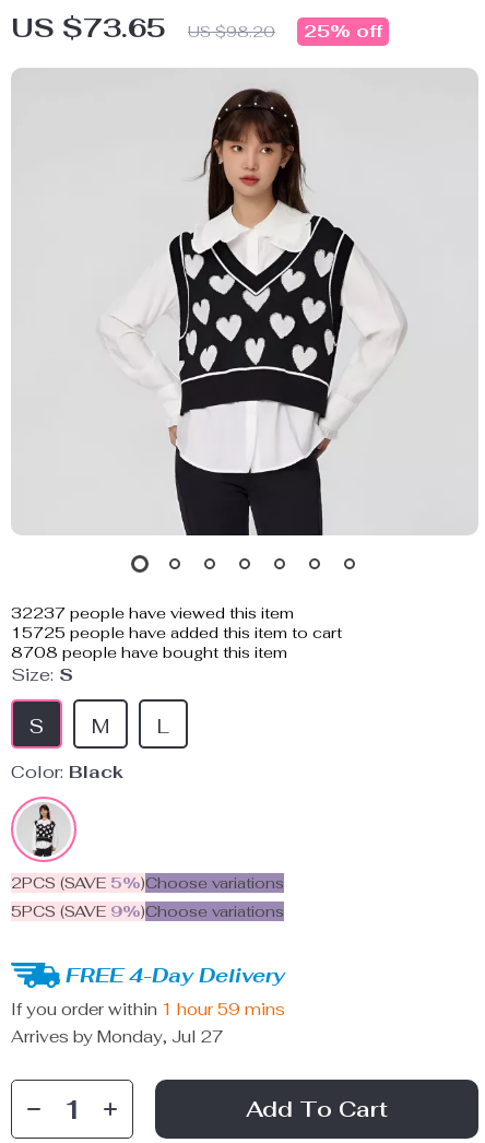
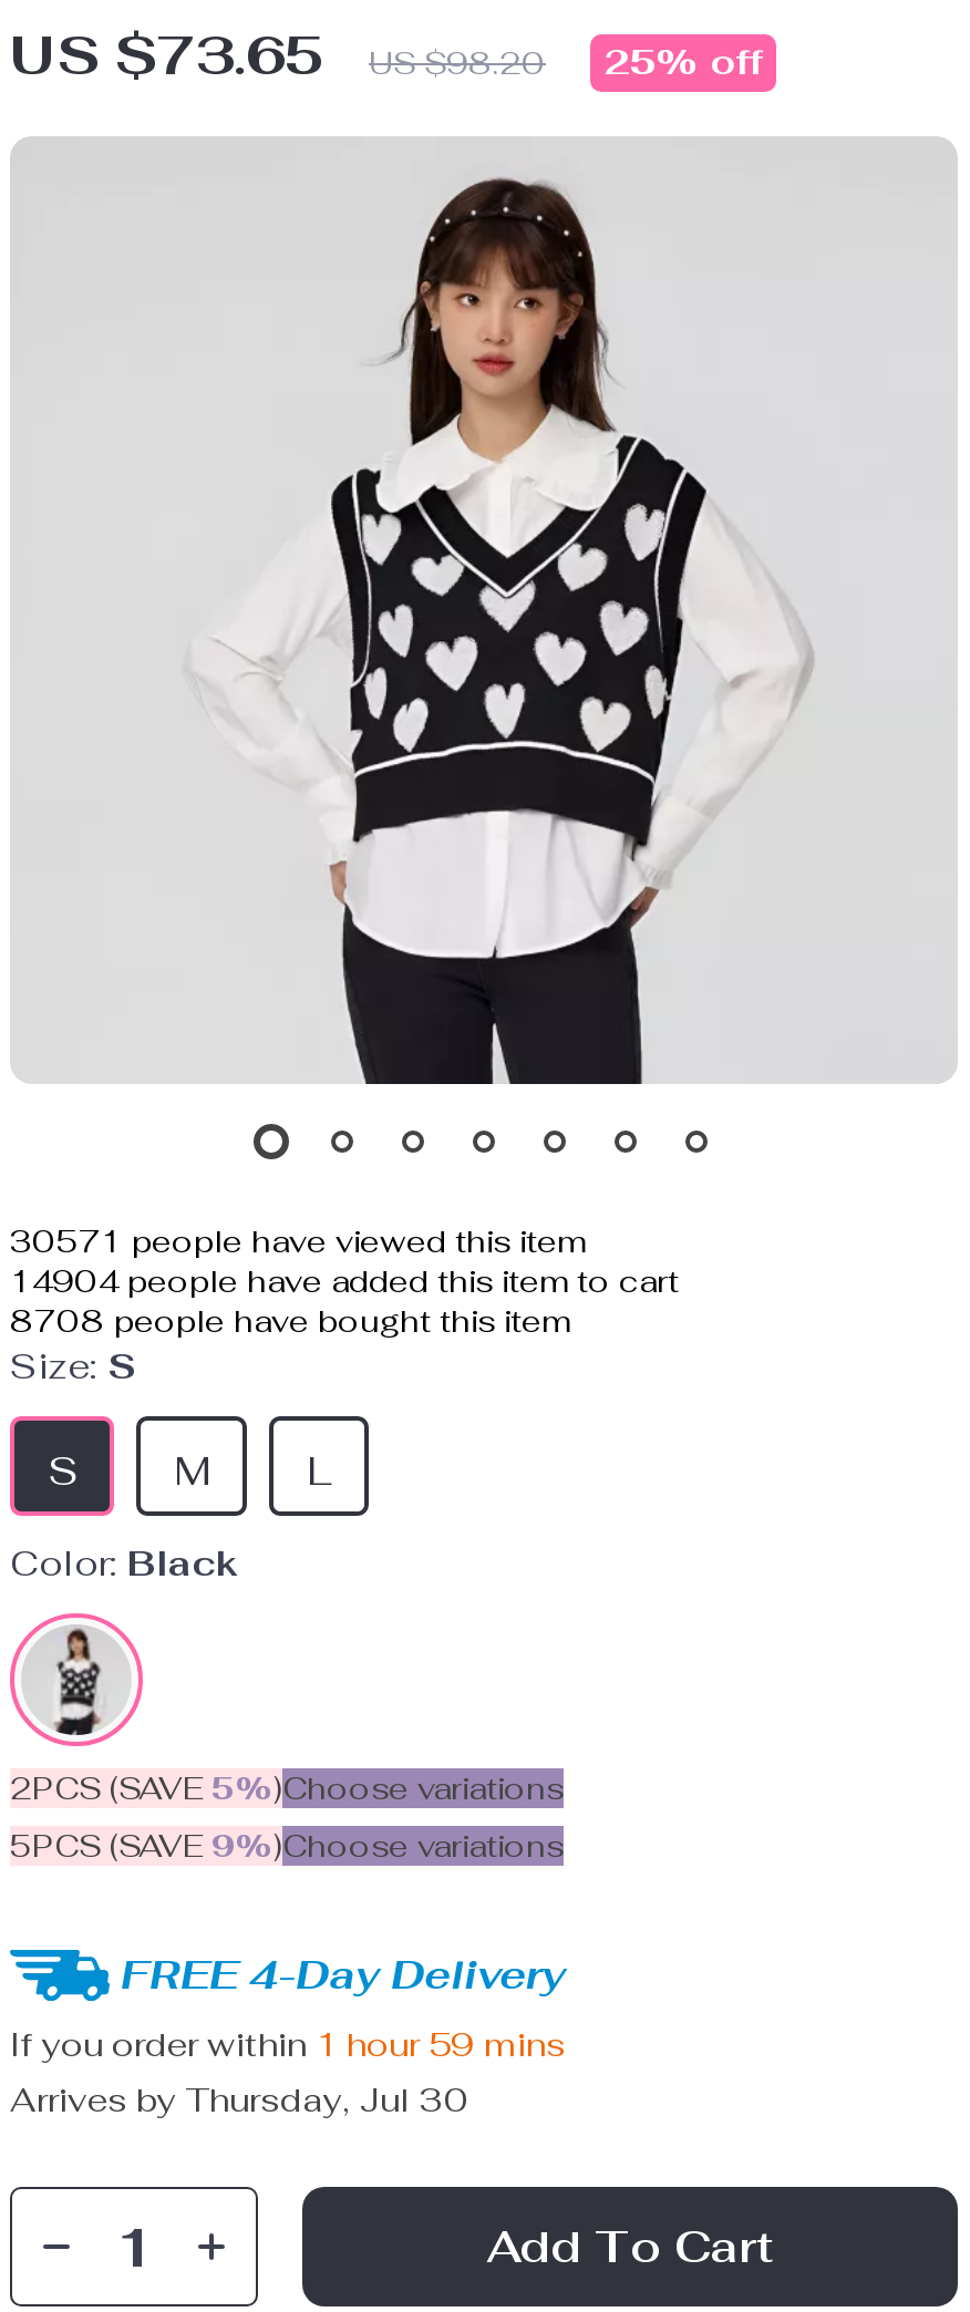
- 32237 people have viewed this item
+ 30571 people have viewed this item

- 15725 people have added this item to cart
+ 14904 people have added this item to cart

- Arrives by Monday, Jul 27
+ Arrives by Thursday, Jul 30
